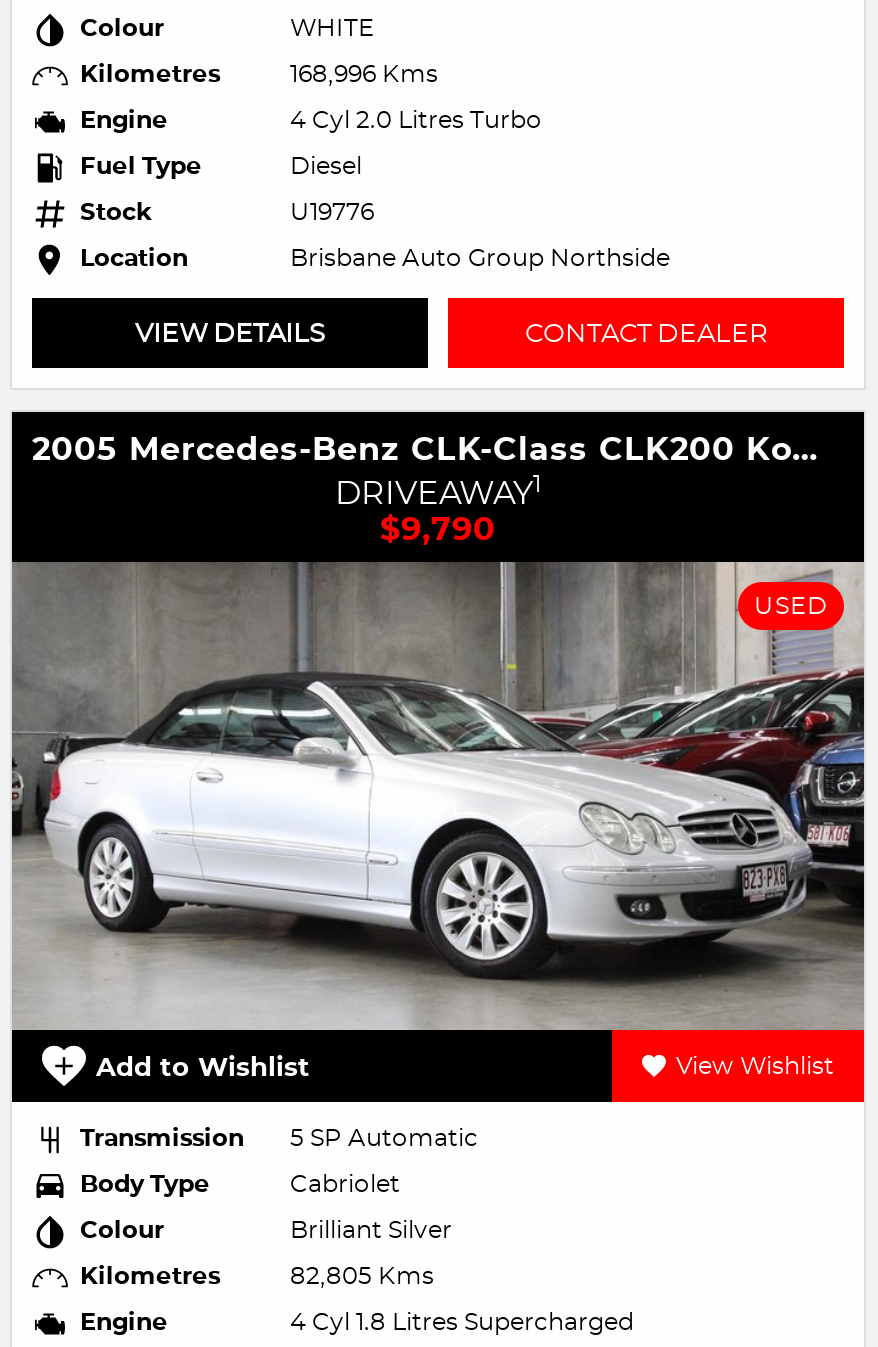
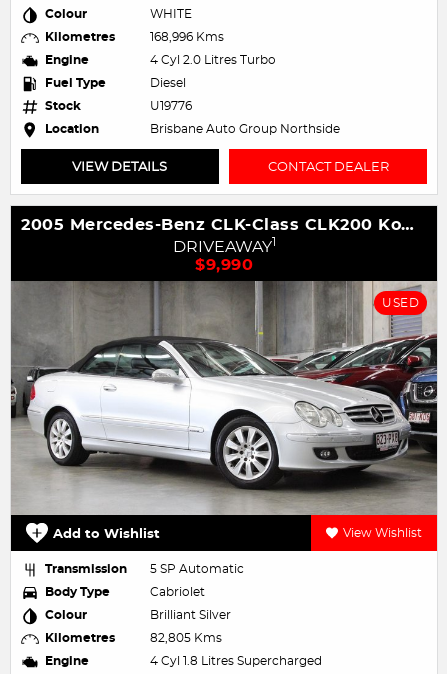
- $9,790
+ $9,990
